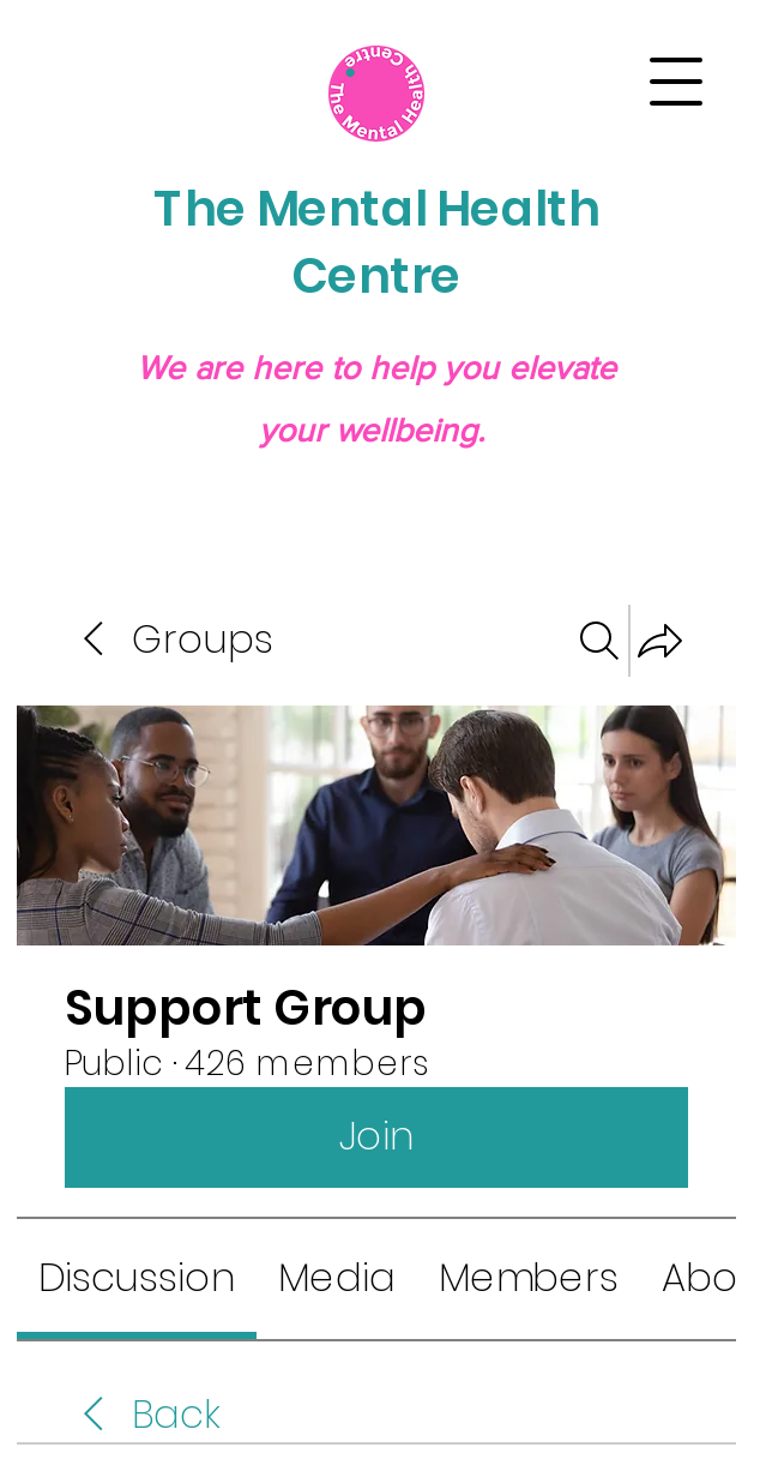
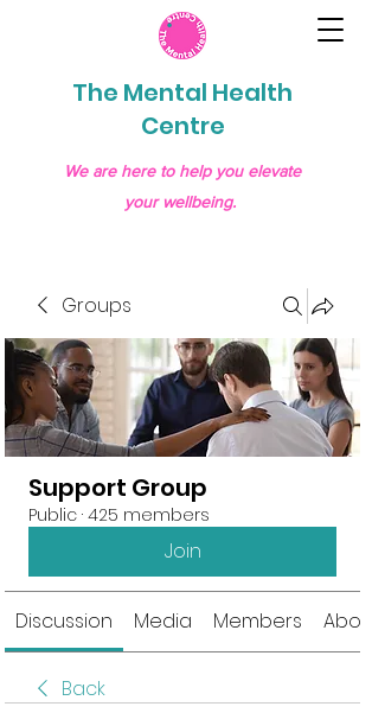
- Public 426 members
+ Public 425 members
